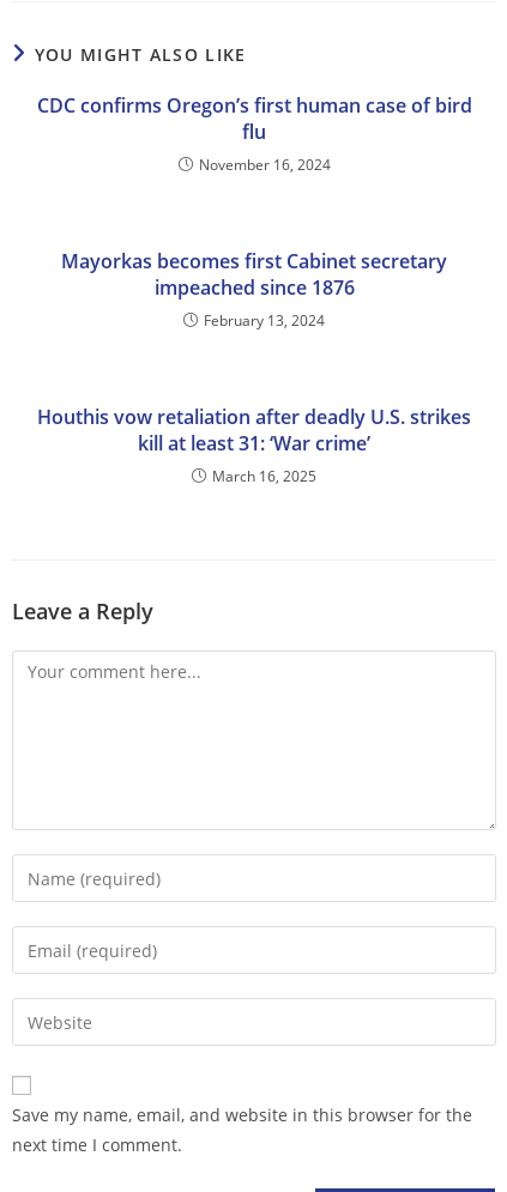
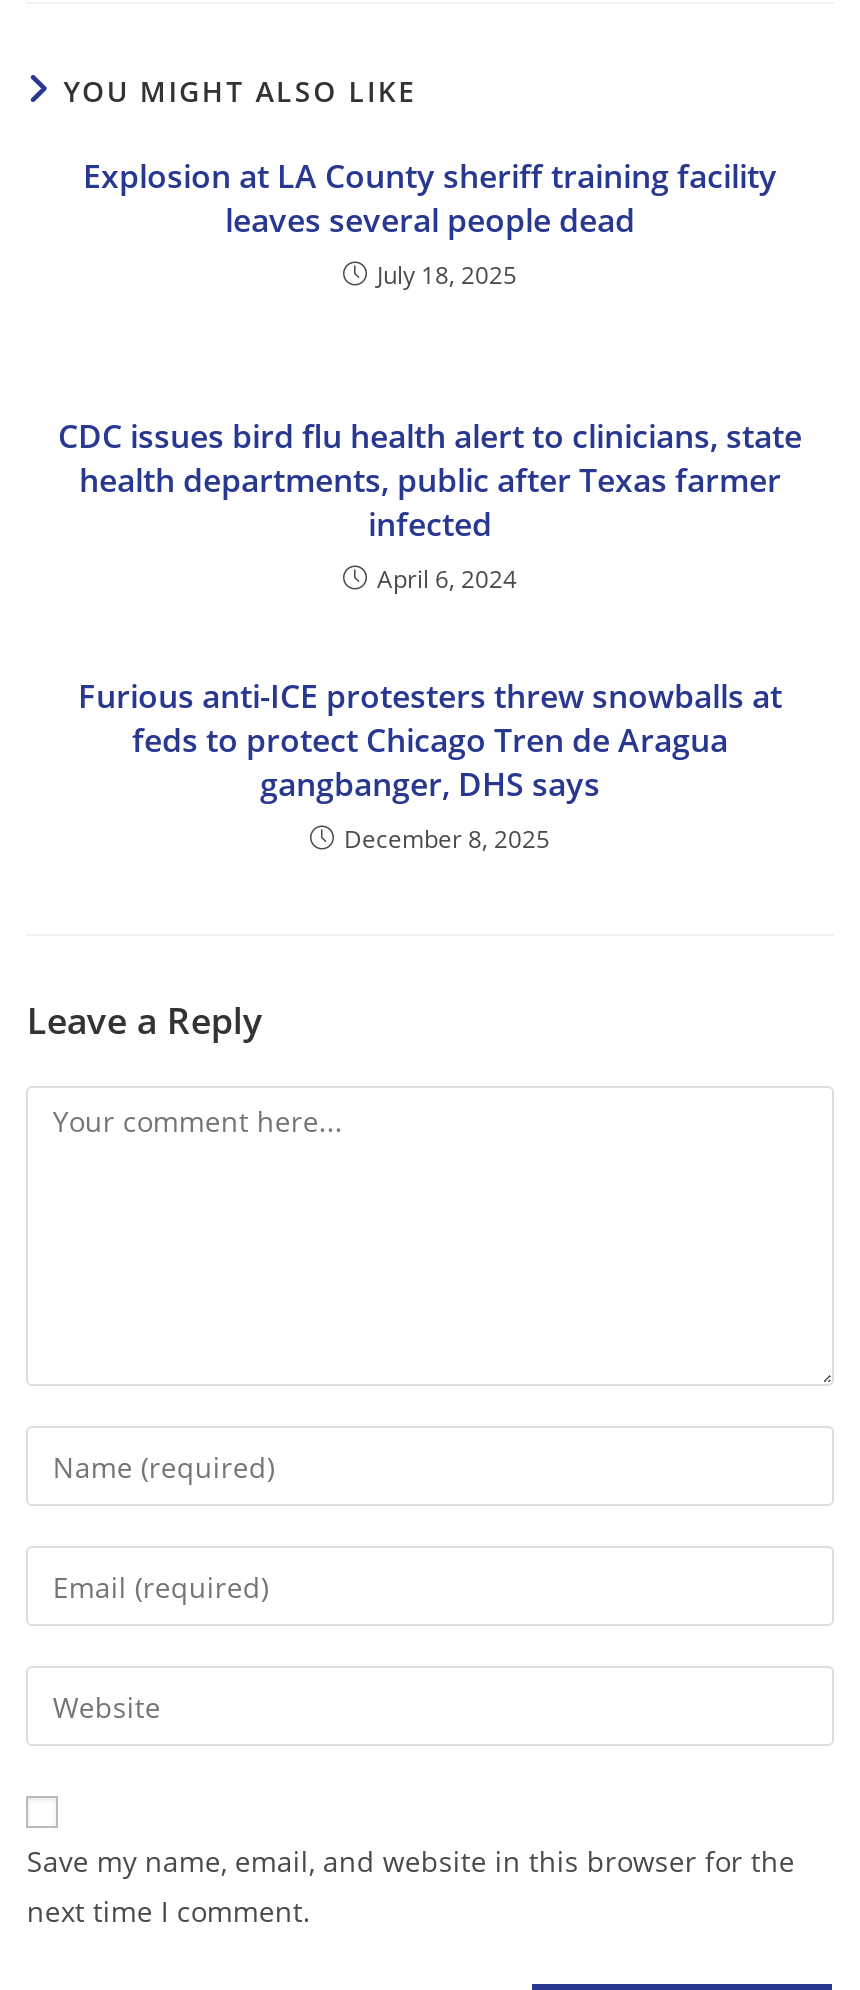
- CDC confirms Oregon’s first human case of bird
- flu
- November 16, 2024
+ Explosion at LA County sheriff training facility
+ leaves several people dead
+ July 18, 2025

- Mayorkas becomes first Cabinet secretary
- impeached since 1876
- February 13, 2024
+ CDC issues bird flu health alert to clinicians, state
+ health departments, public after Texas farmer
+ infected
+ April 6, 2024

- Houthis vow retaliation after deadly U.S. strikes
- kill at least 31: ‘War crime’
- March 16, 2025
+ Furious anti-ICE protesters threw snowballs at
+ feds to protect Chicago Tren de Aragua
+ gangbanger, DHS says
+ December 8, 2025
